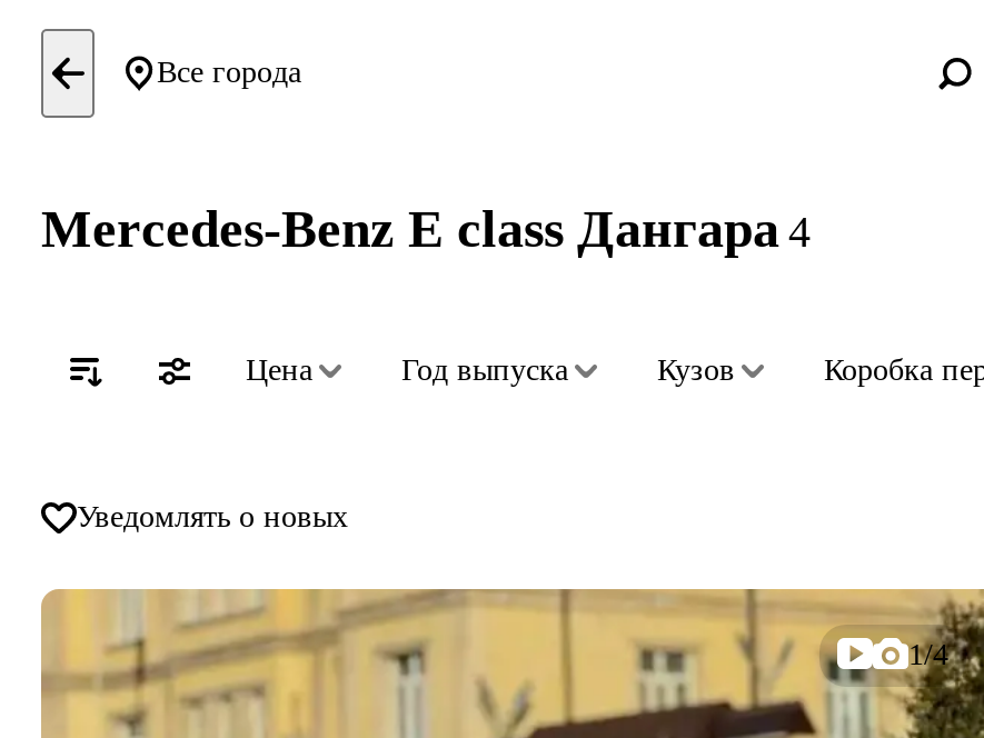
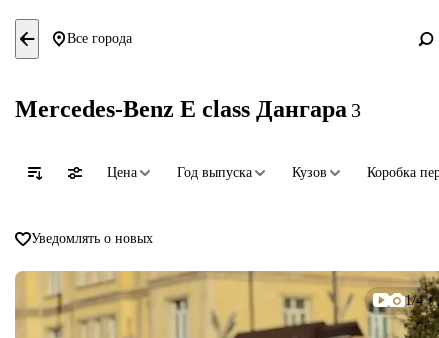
- Mercedes-Benz E class Дангара 4
+ Mercedes-Benz E class Дангара 3
